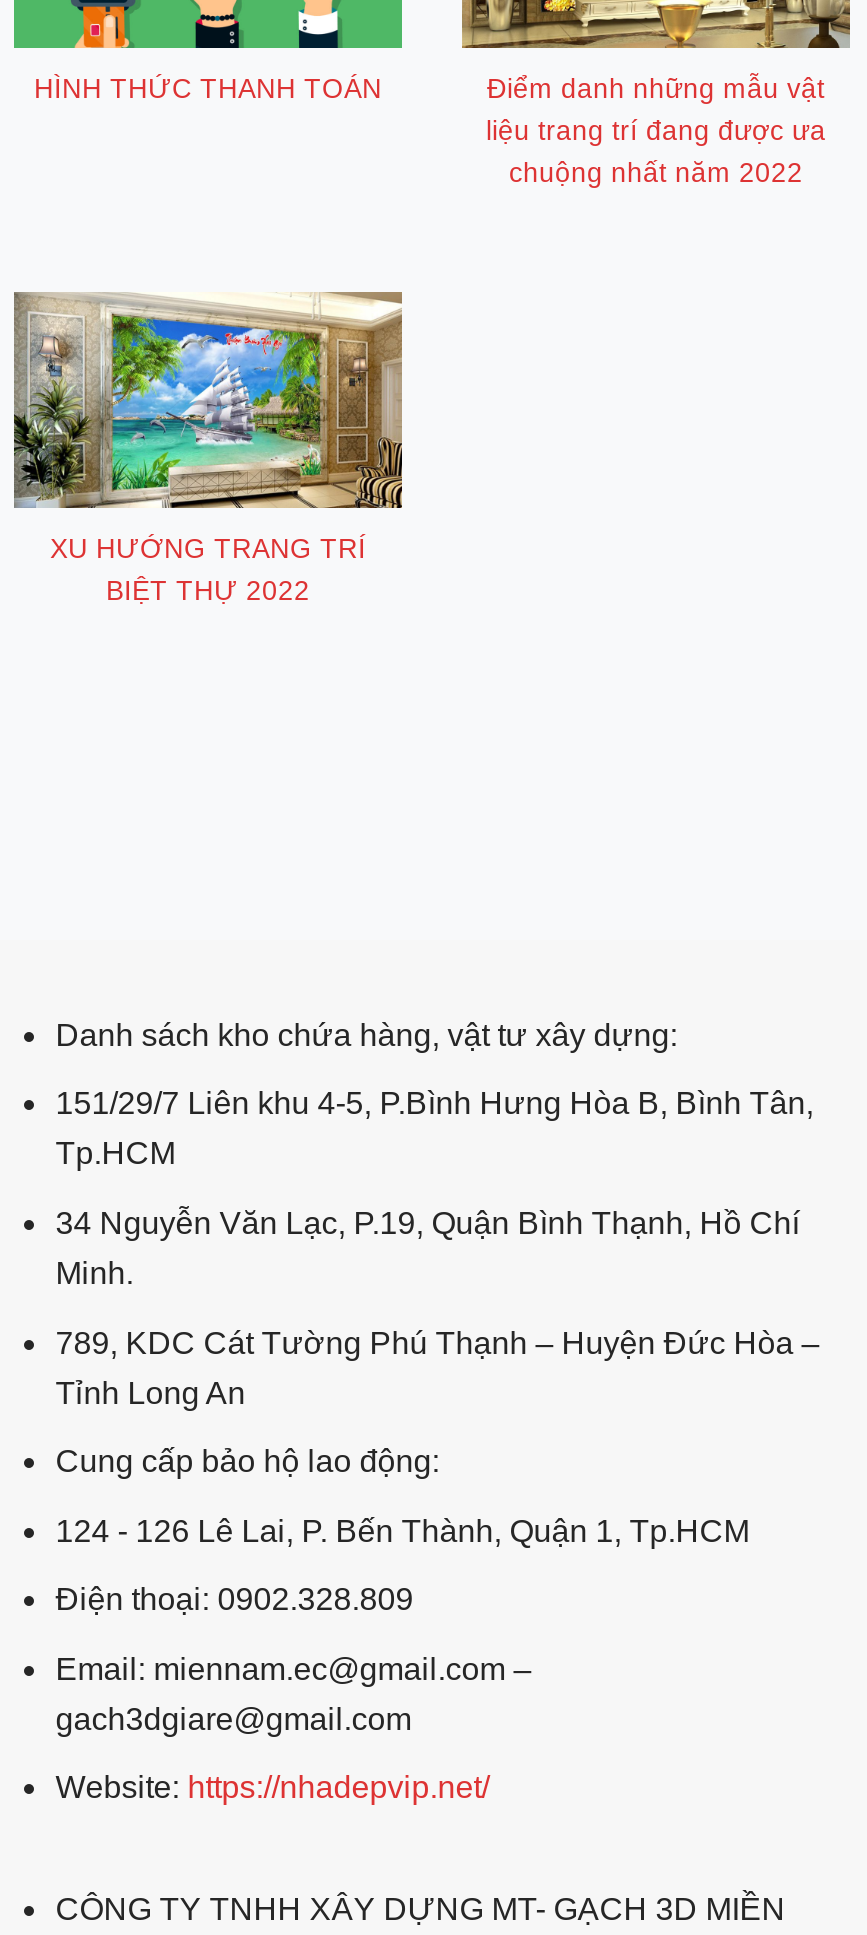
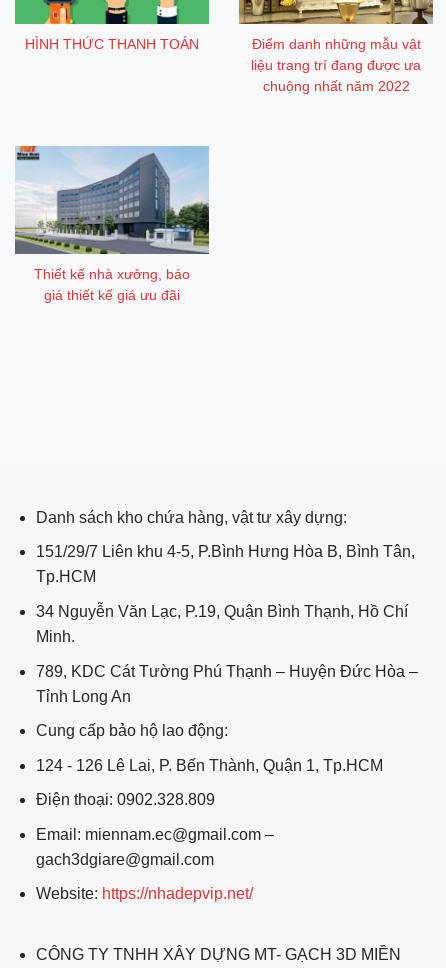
- [image]
- XU HƯỚNG TRANG TRÍ
- BIỆT THỰ 2022
+ [image]
+ Thiết kế nhà xưởng, báo
+ giá thiết kế giá ưu đãi
